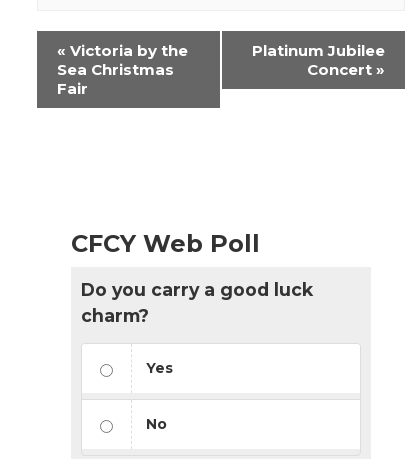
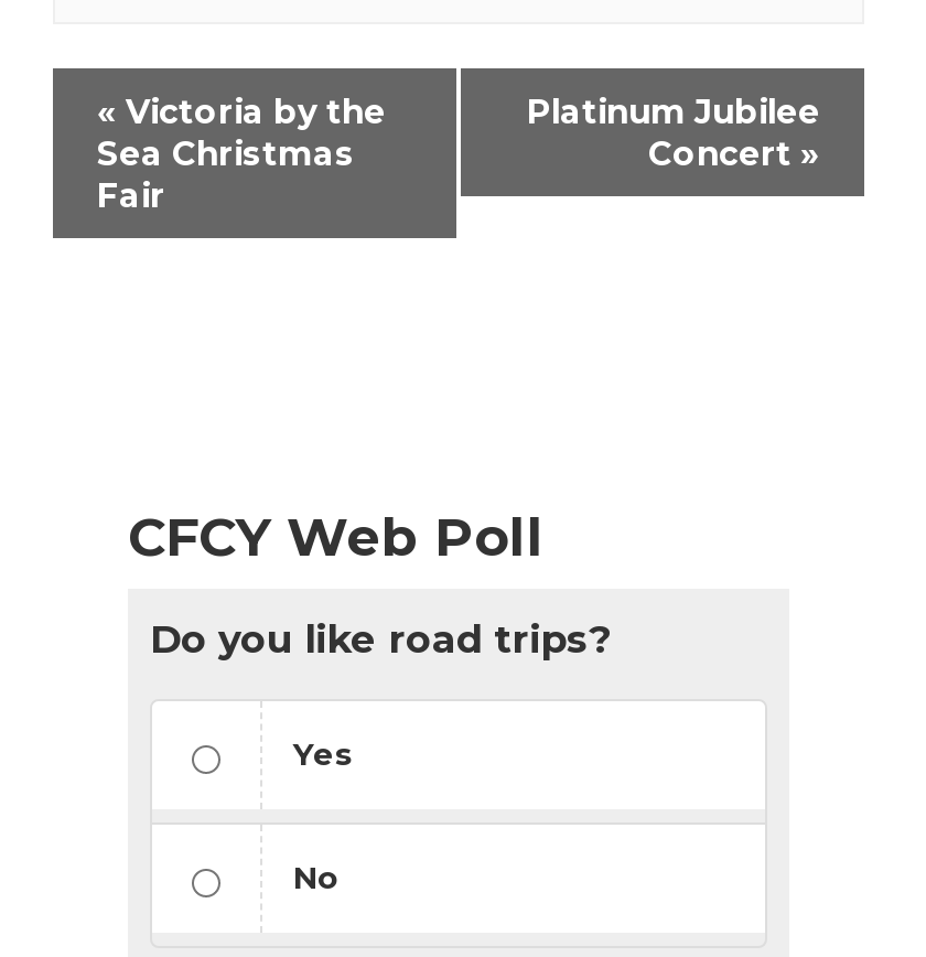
- Do you carry a good luck
- charm?
+ Do you like road trips?
